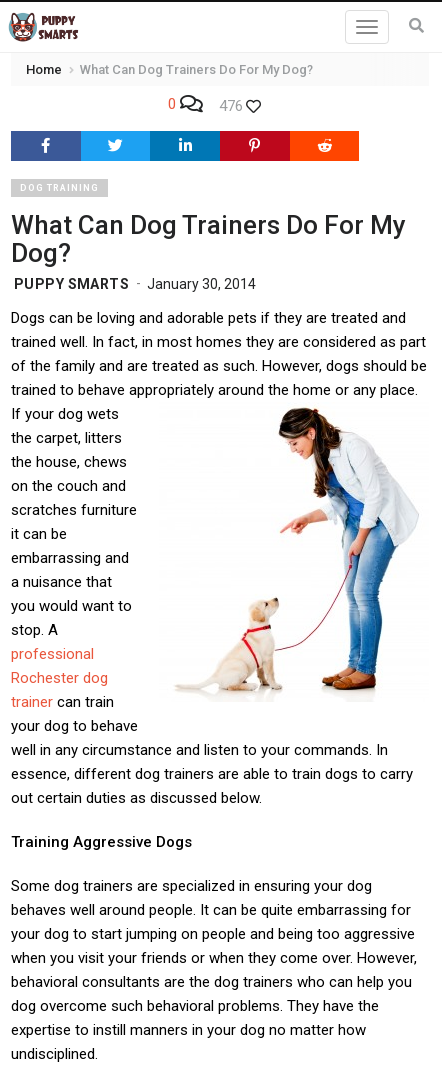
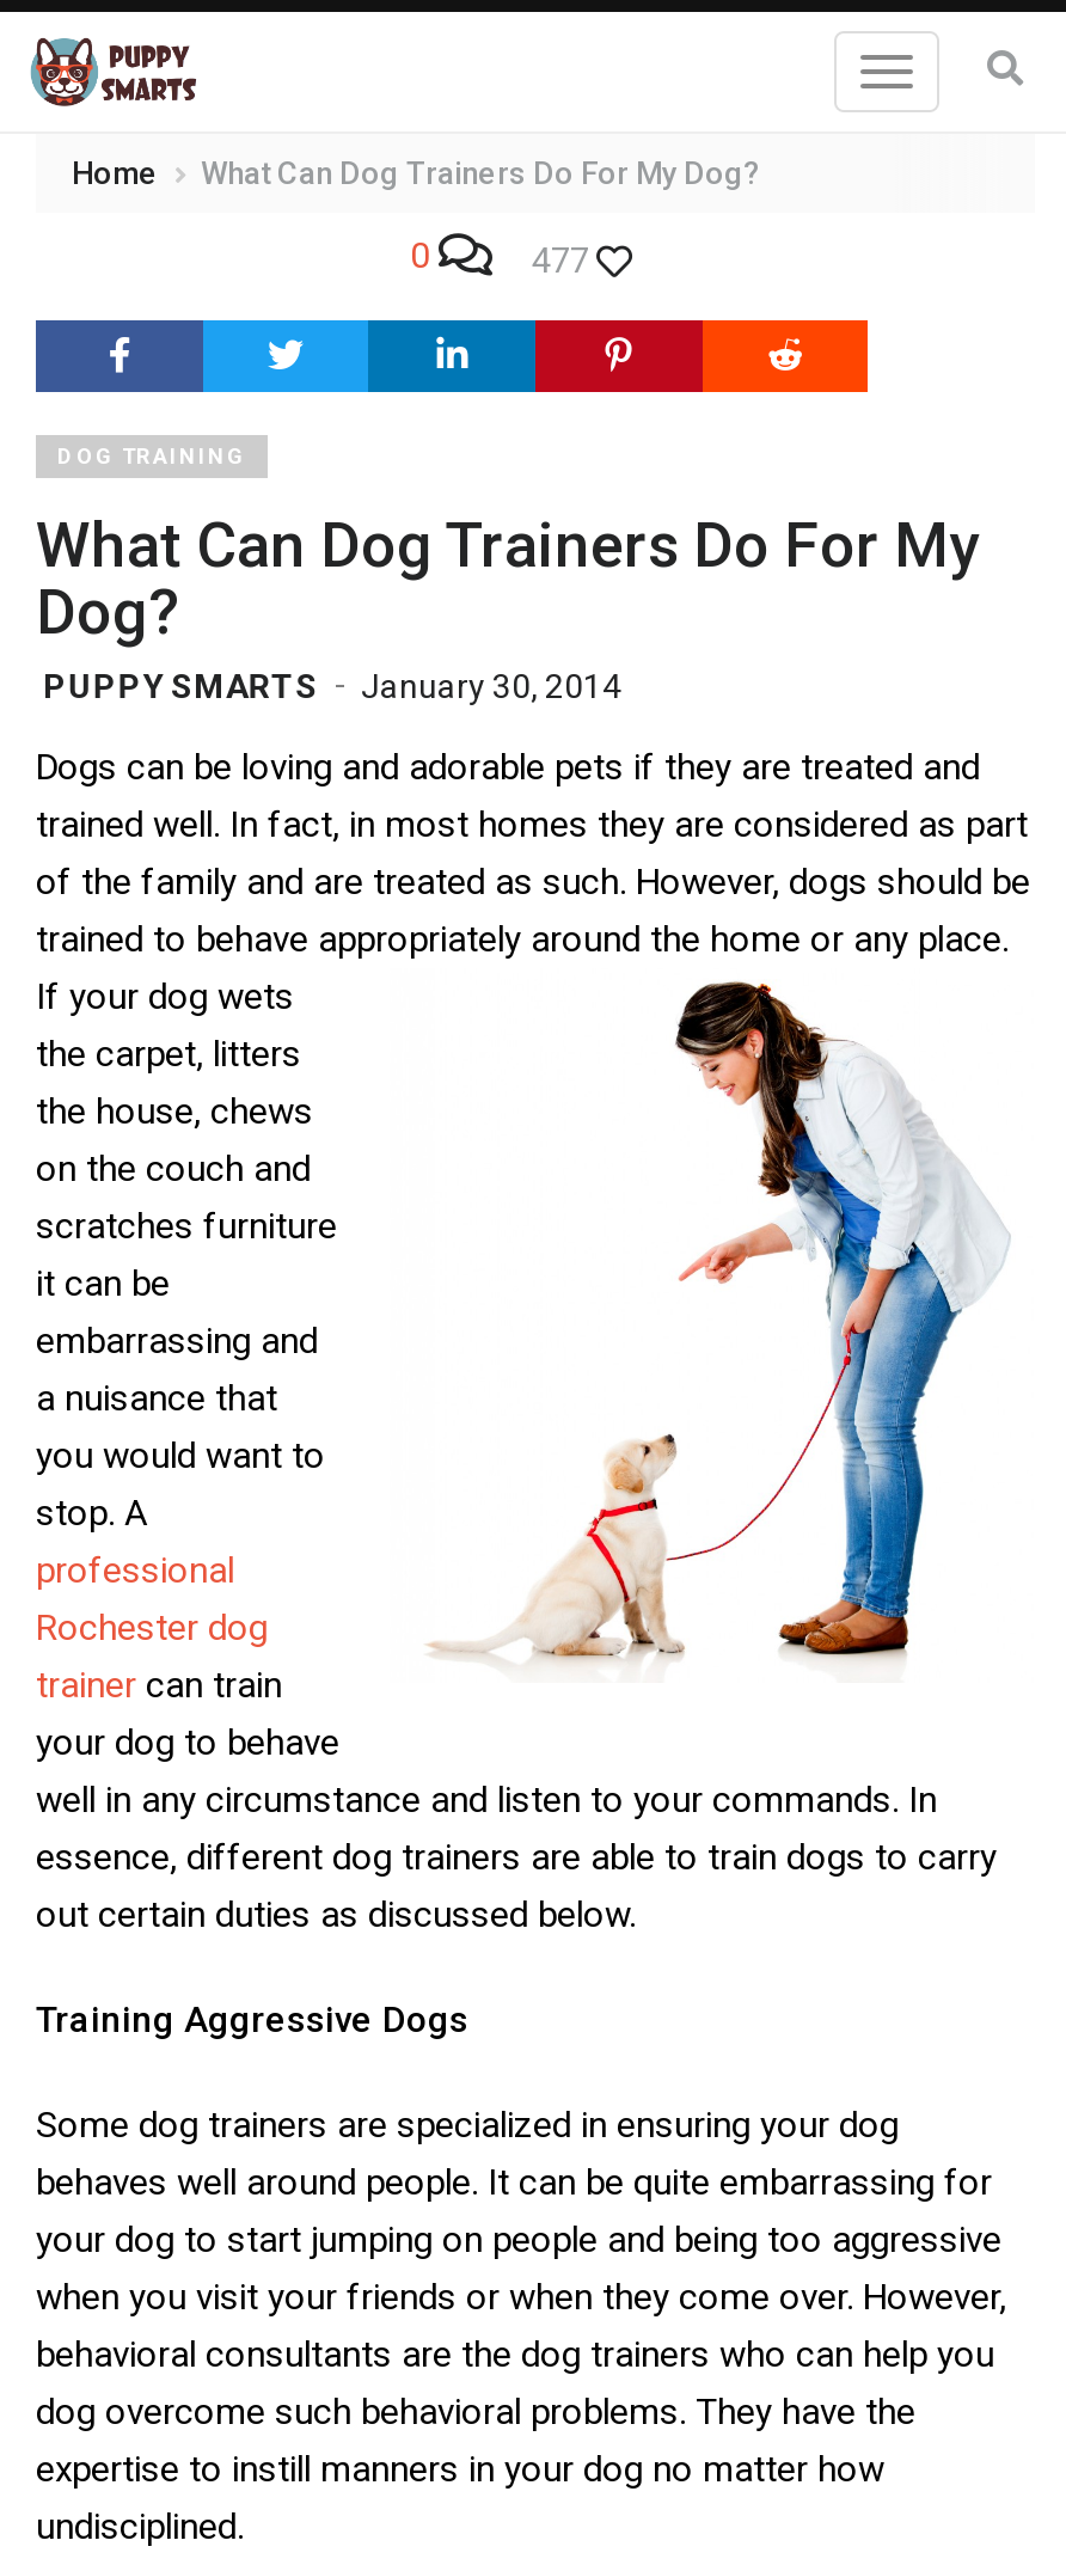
- 476
+ 477
